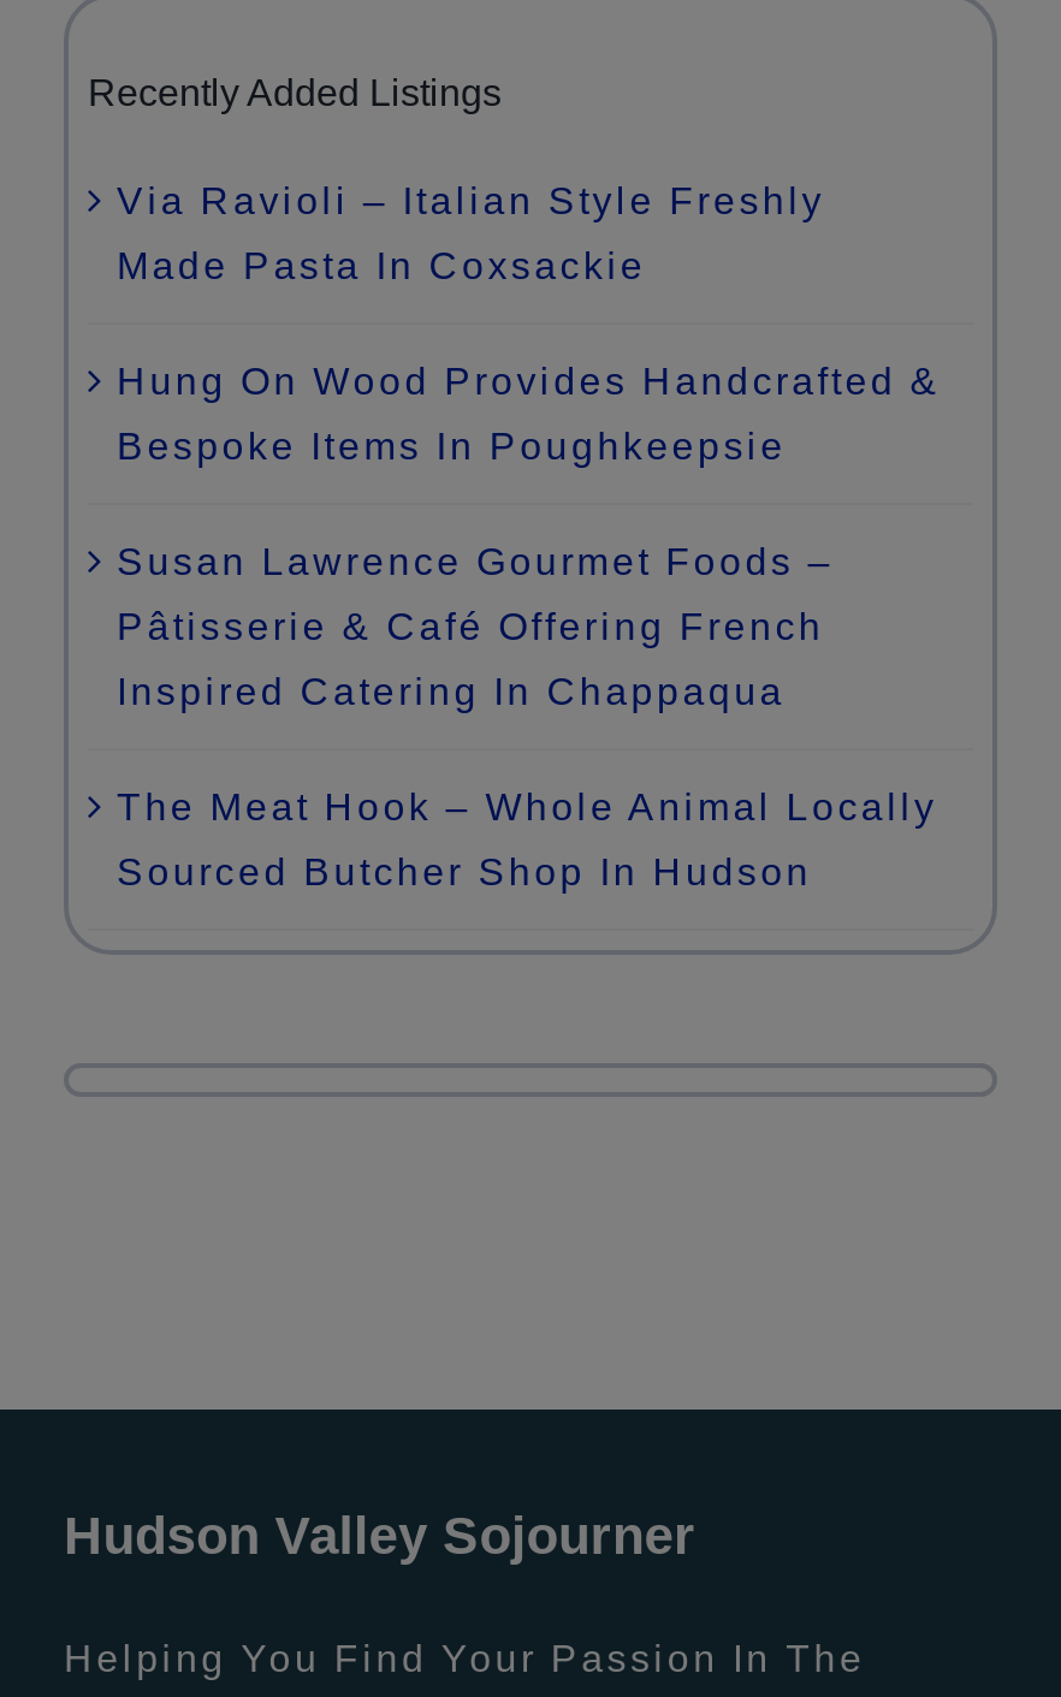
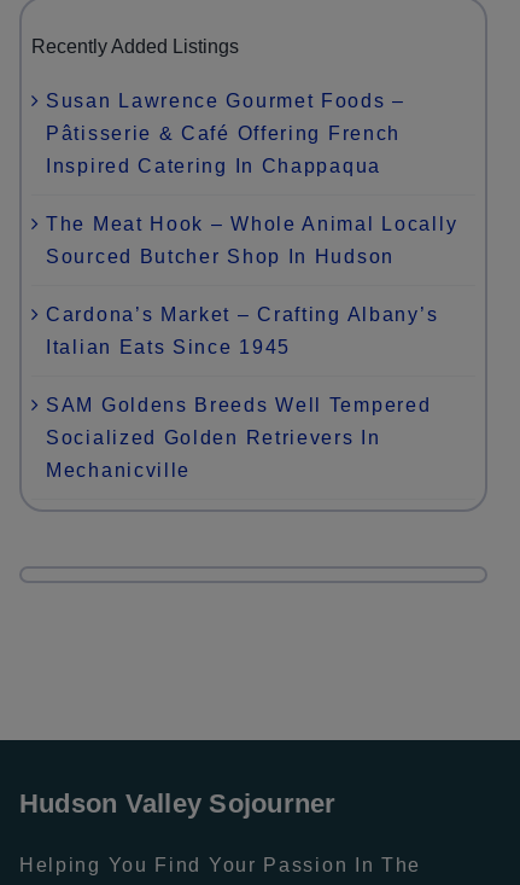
- Via Ravioli – Italian Style Freshly
- Made Pasta In Coxsackie
- Hung On Wood Provides Handcrafted &
- Bespoke Items In Poughkeepsie

moved up: Susan Lawrence Gourmet Foods – | Pâtisserie & Café Offering French | Inspired Catering In Chappaqua | The Meat Hook – Whole Animal Locally | Sourced Butcher Shop In Hudson

+ Cardona’s Market – Crafting Albany’s
+ Italian Eats Since 1945
+ SAM Goldens Breeds Well Tempered
+ Socialized Golden Retrievers In
+ Mechanicville
